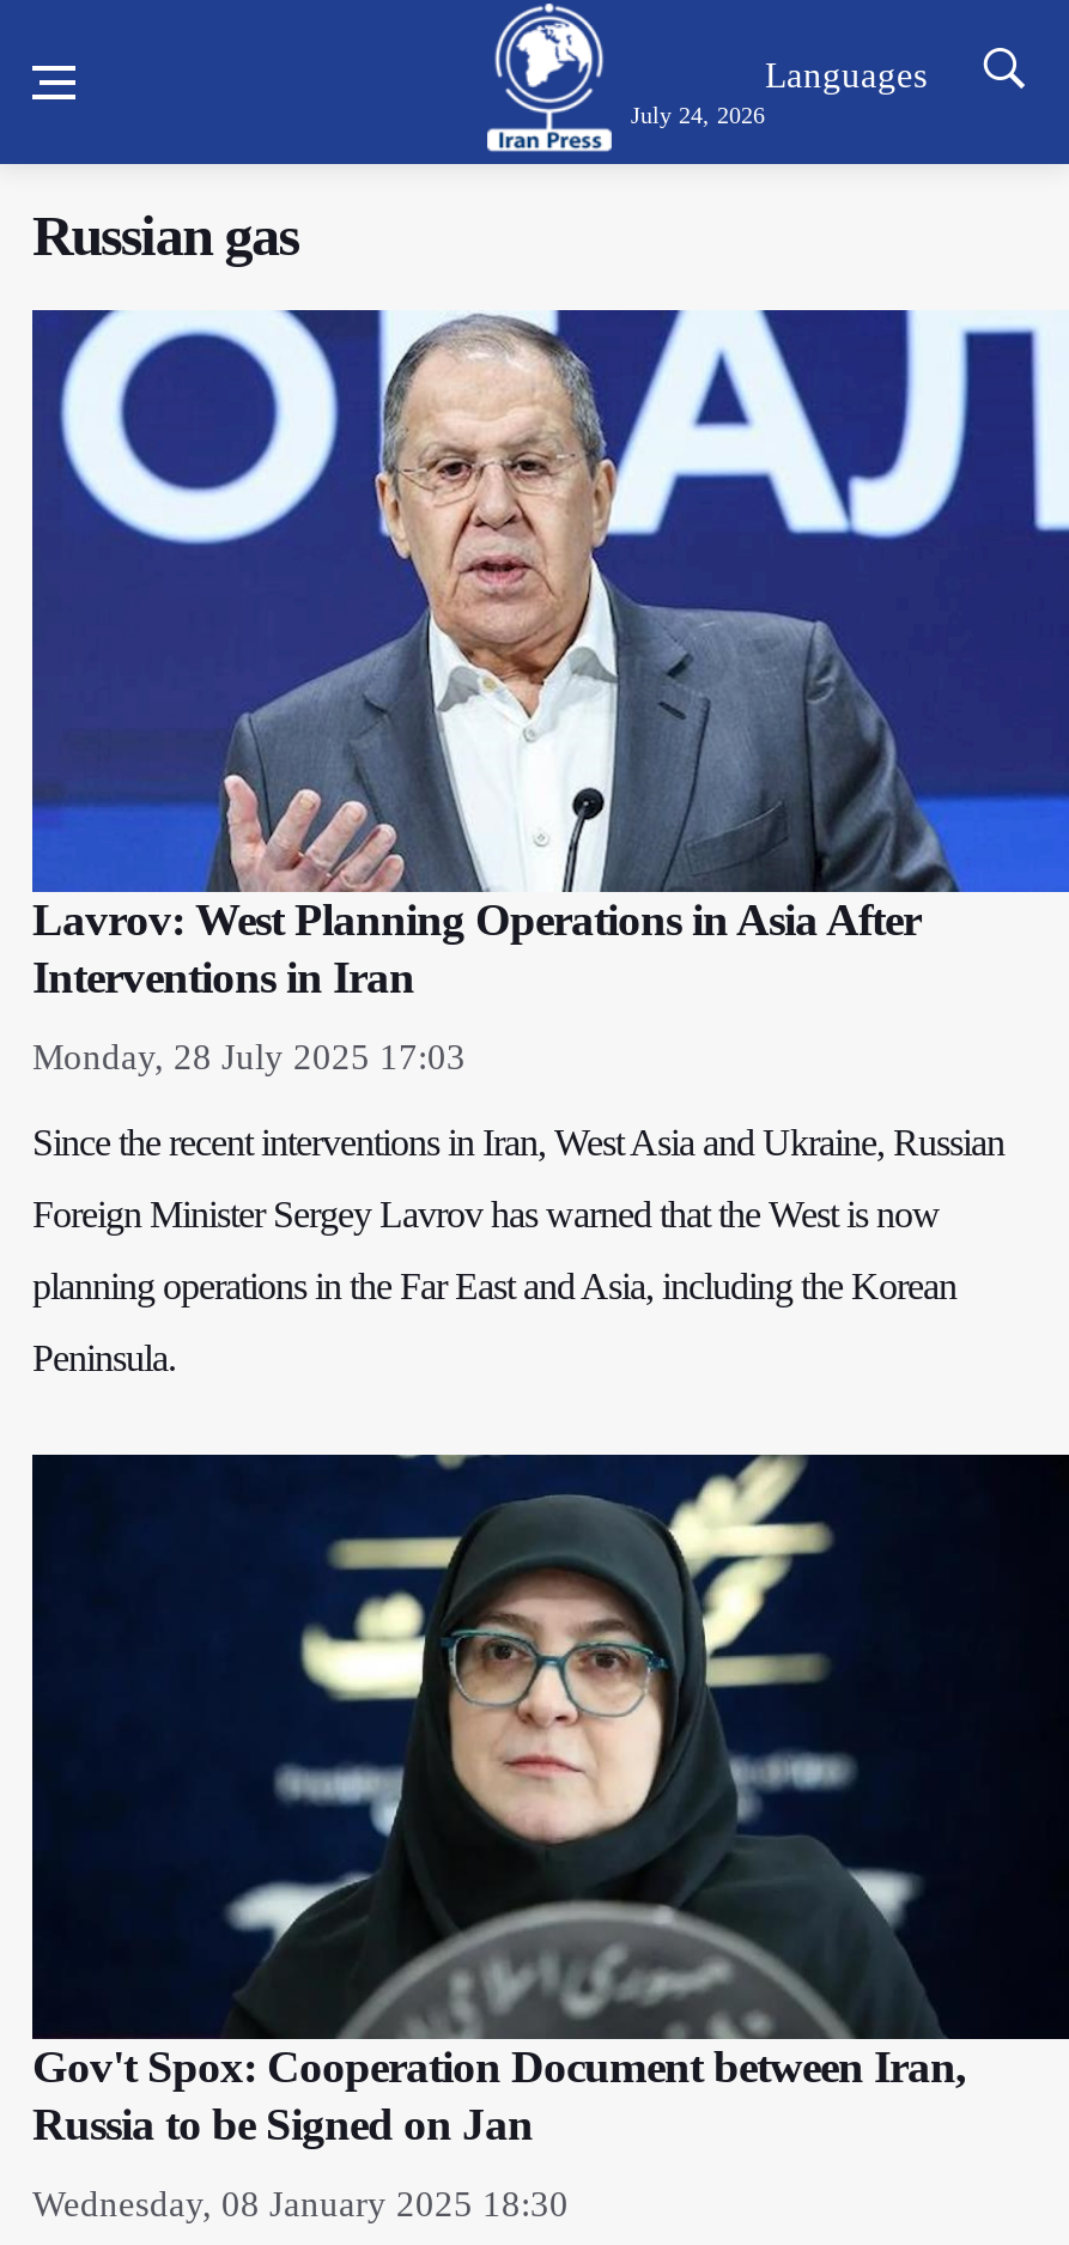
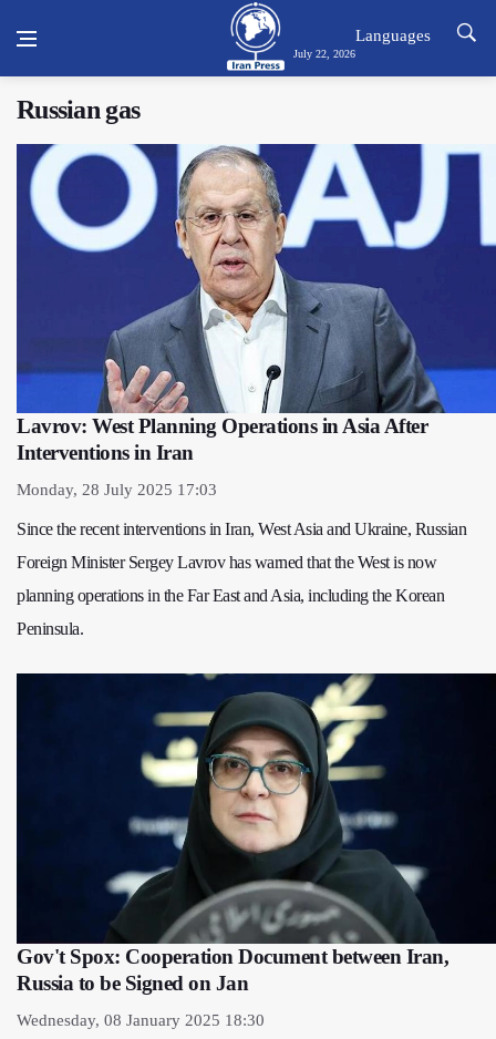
- July 24, 2026
+ July 22, 2026
